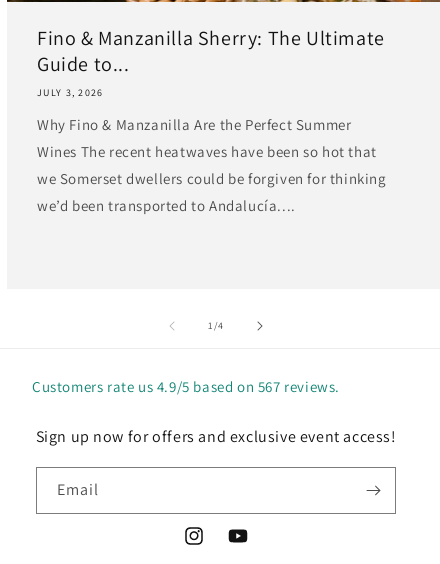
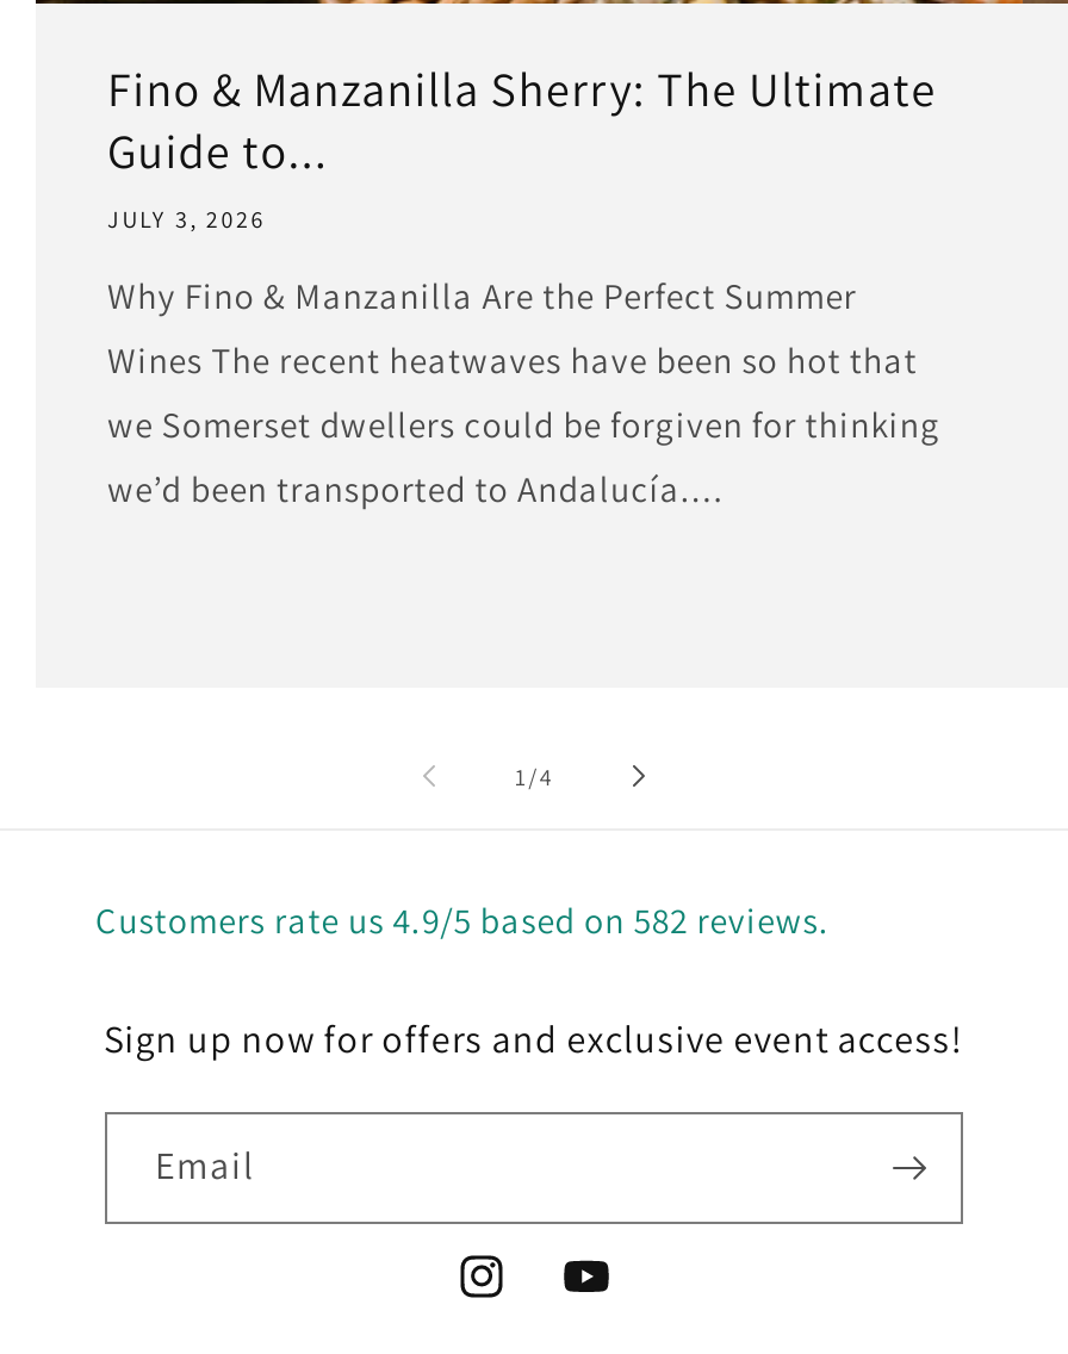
- Customers rate us 4.9/5 based on 567 reviews.
+ Customers rate us 4.9/5 based on 582 reviews.
